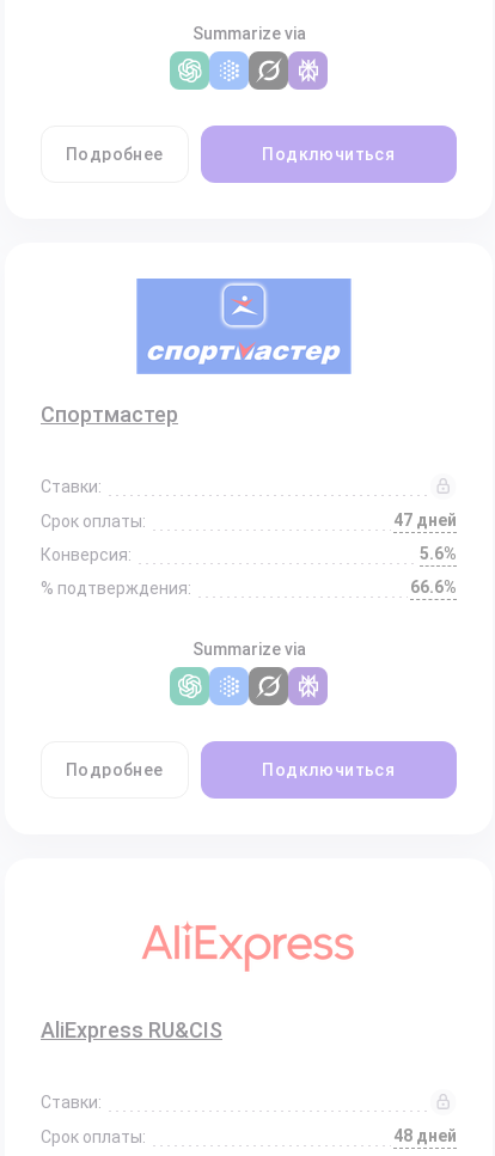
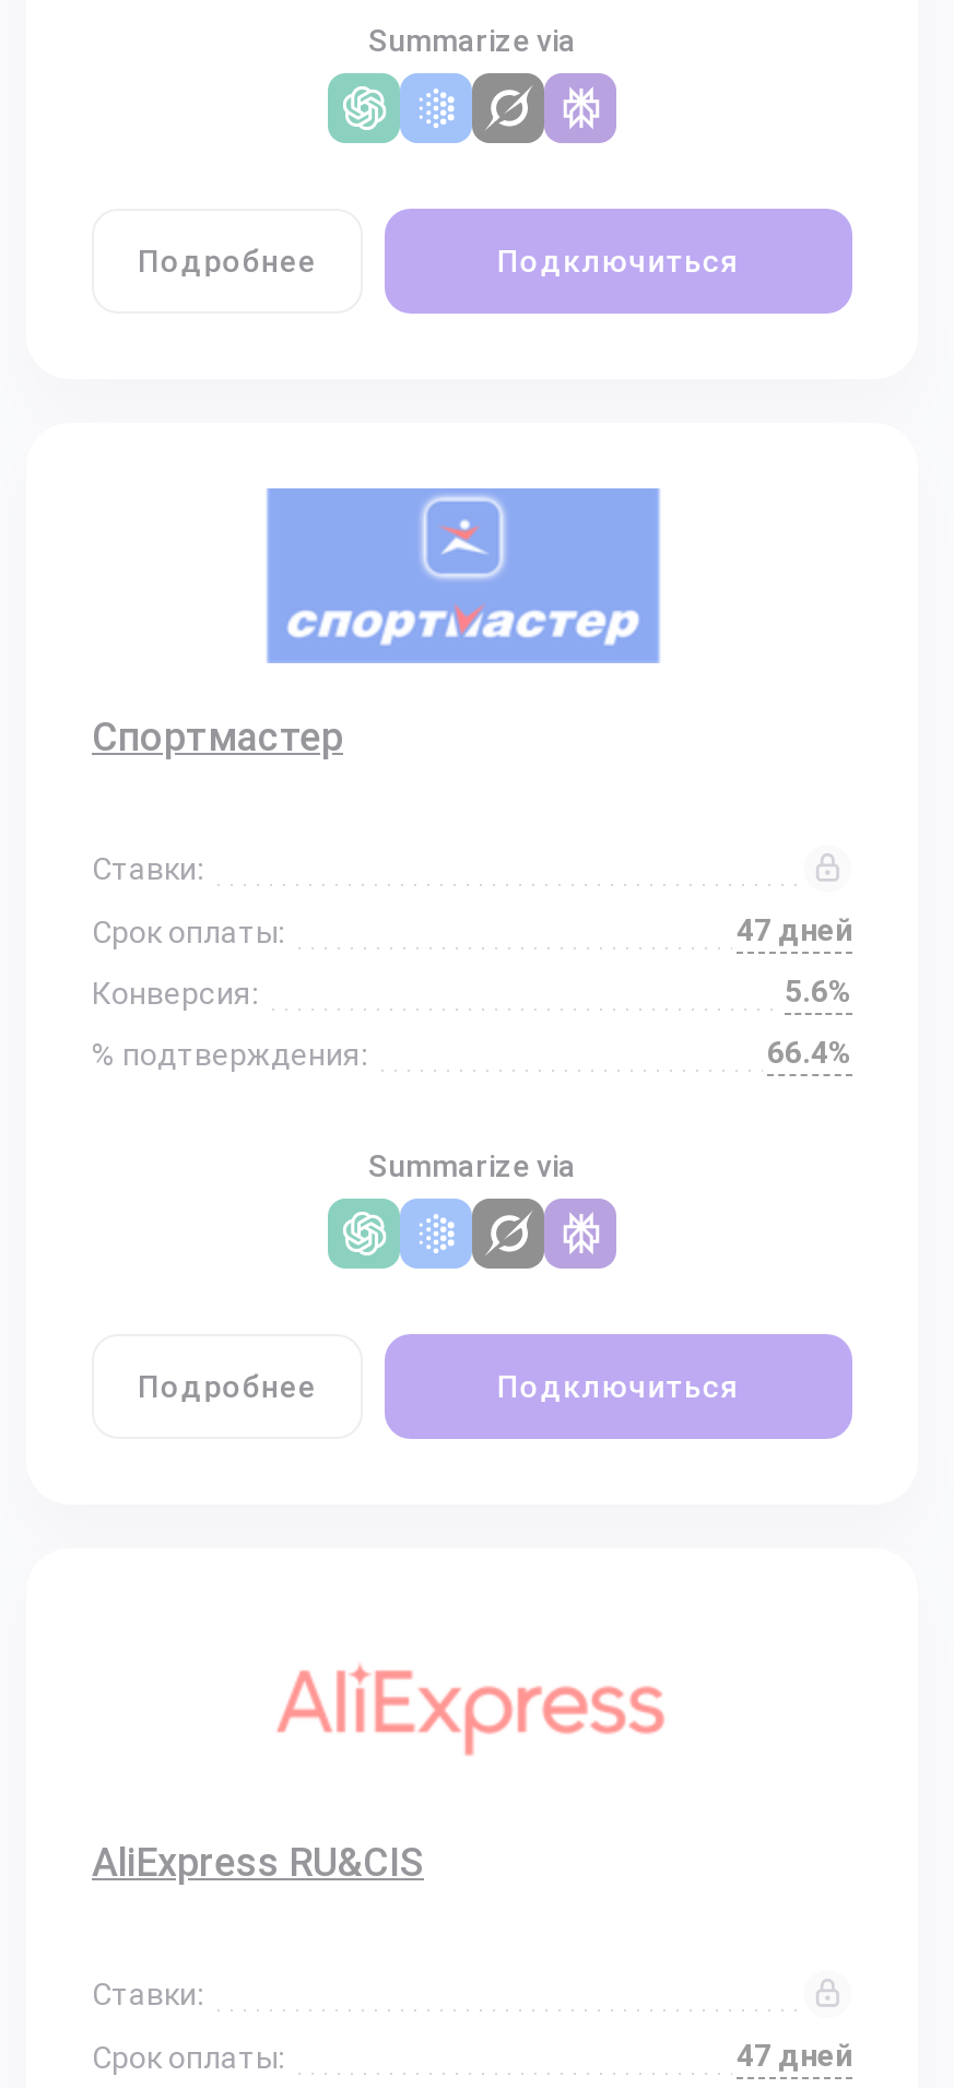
- 66.6%
+ 66.4%

- 48 дней
+ 47 дней
